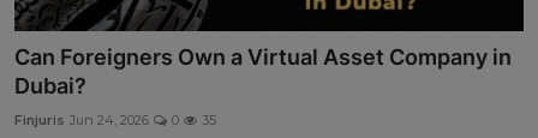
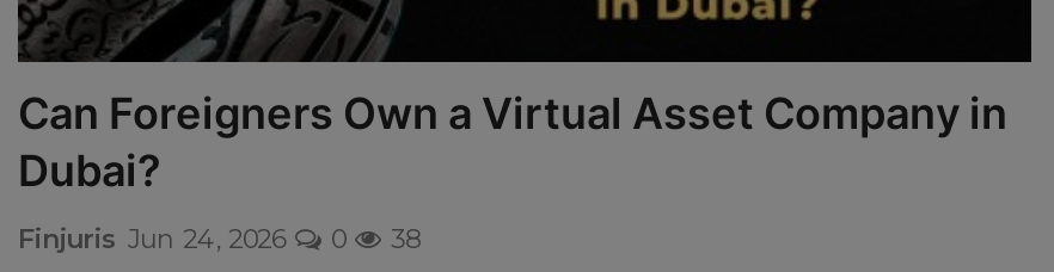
- Finjuris Jun 24, 2026 0 35
+ Finjuris Jun 24, 2026 0 38
